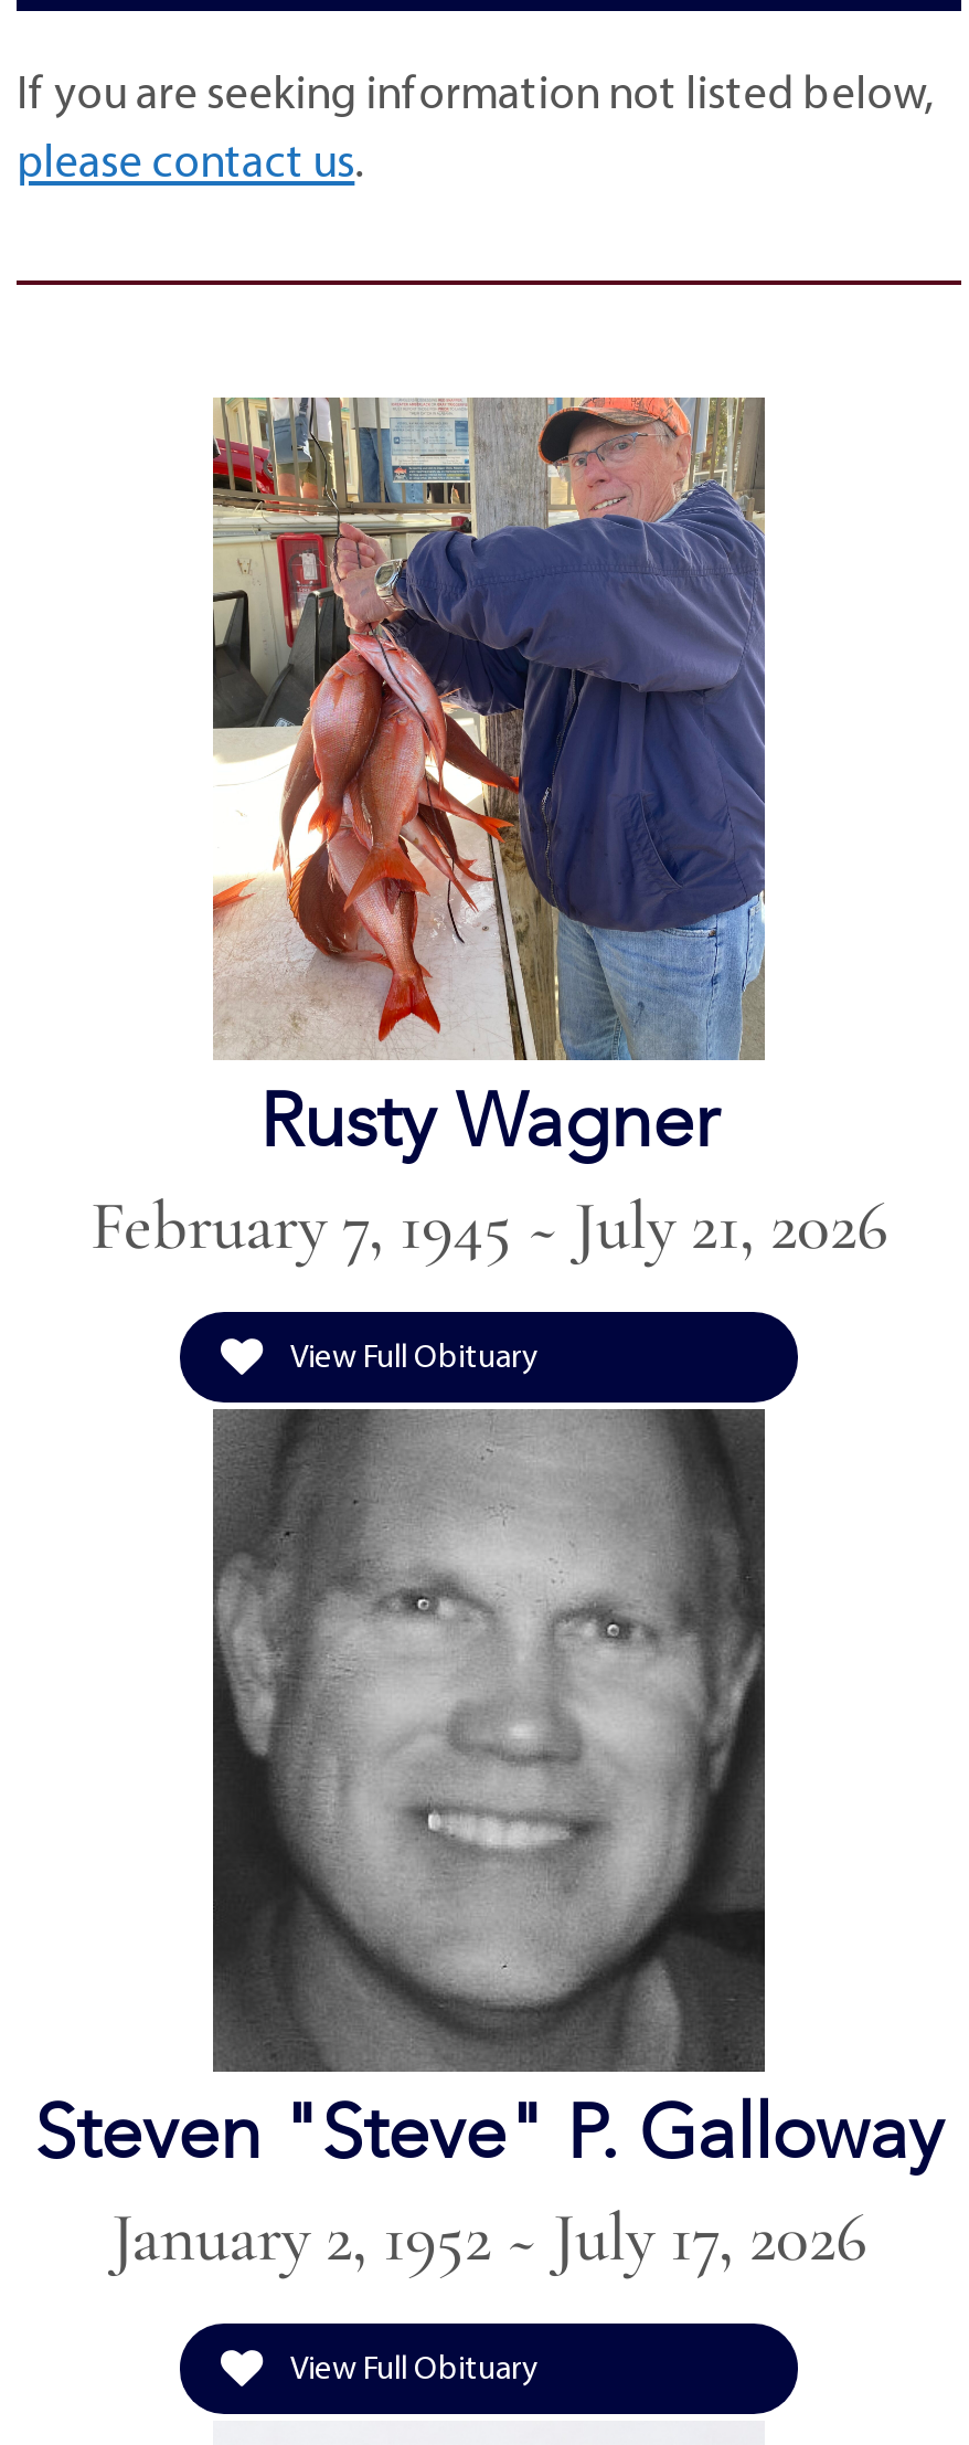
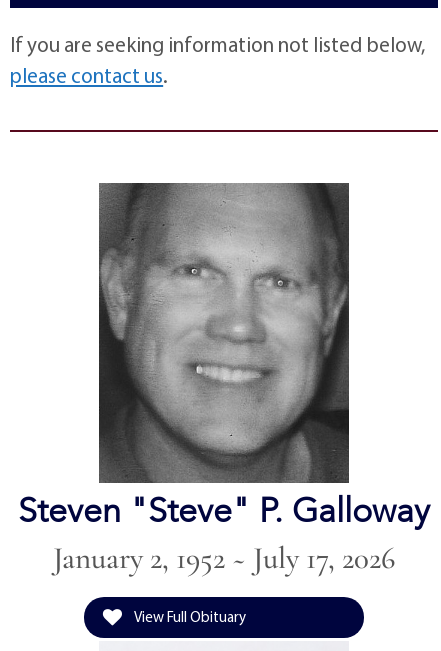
- [image]
- Rusty Wagner
- February 7, 1945 ~ July 21, 2026
- View Full Obituary
